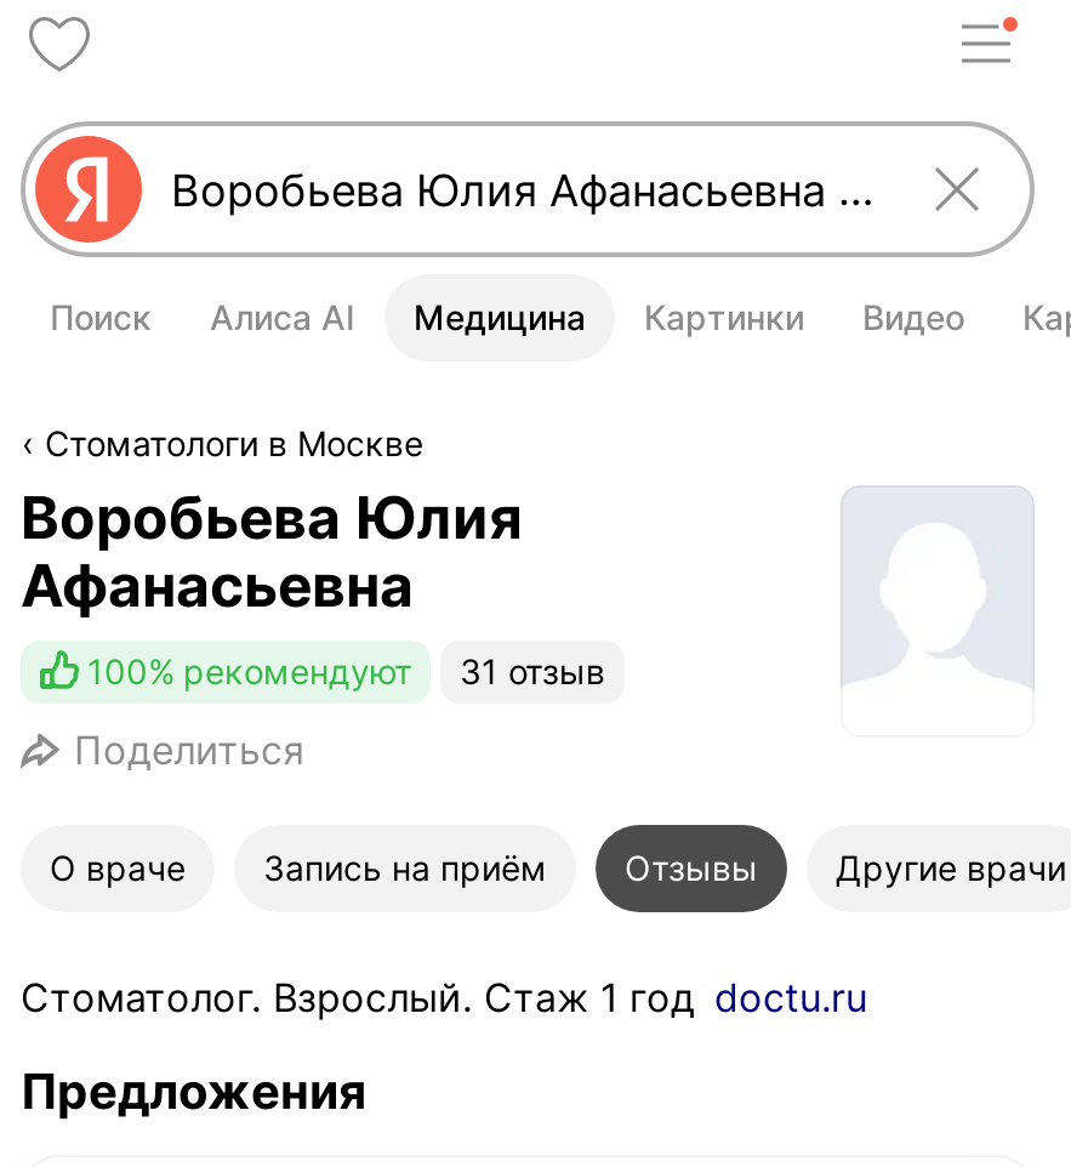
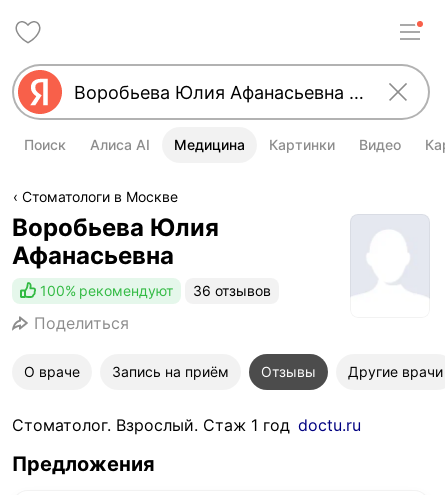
- 100% рекомендуют 31 отзыв
+ 100% рекомендуют 36 отзывов
